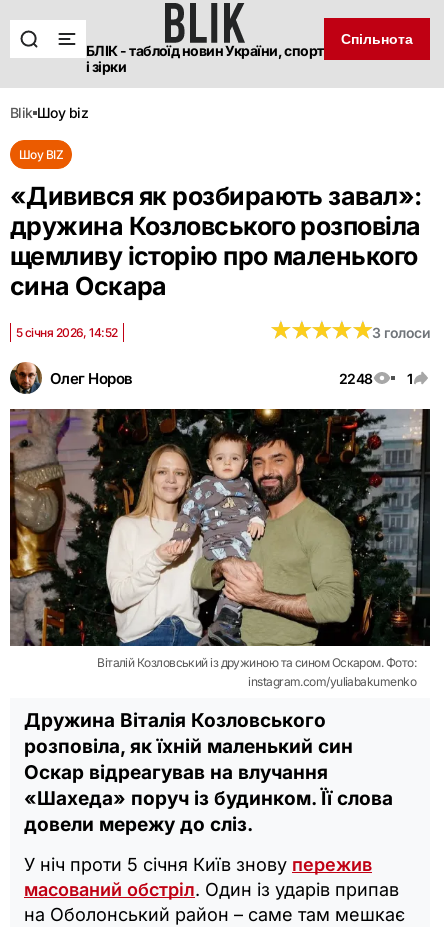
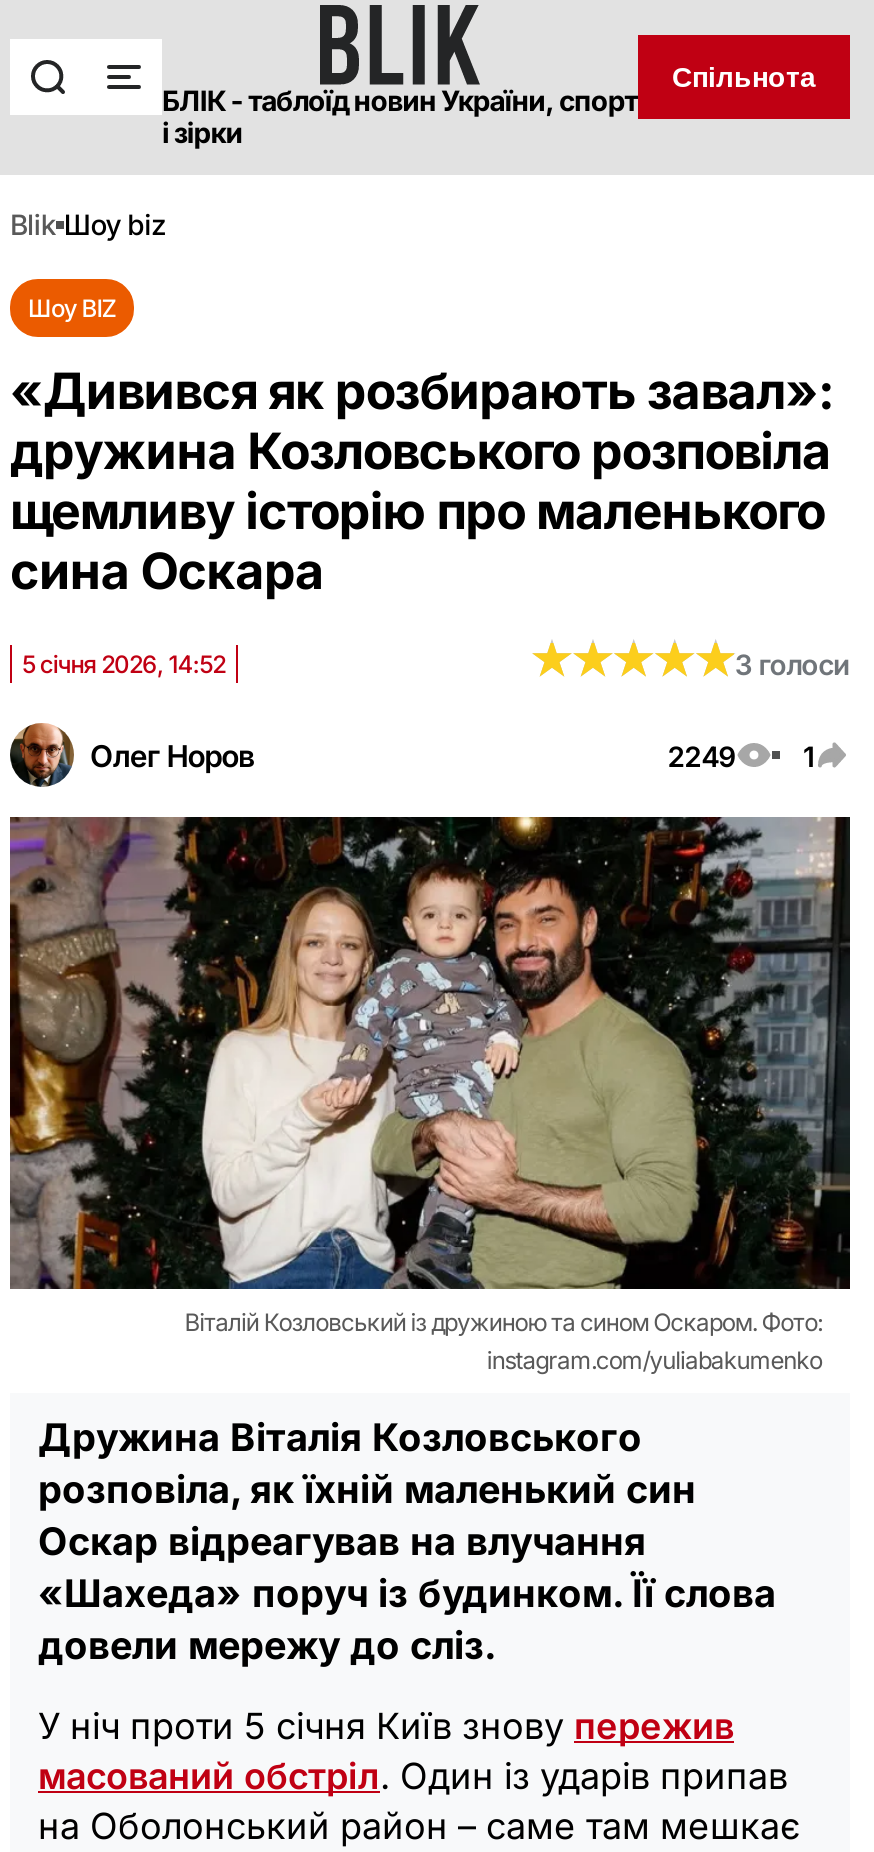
- 2248 1
+ 2249 1
